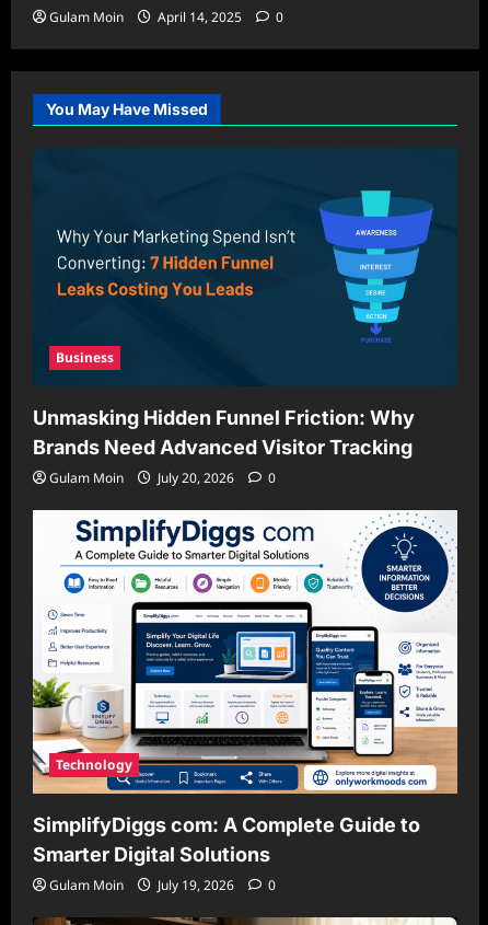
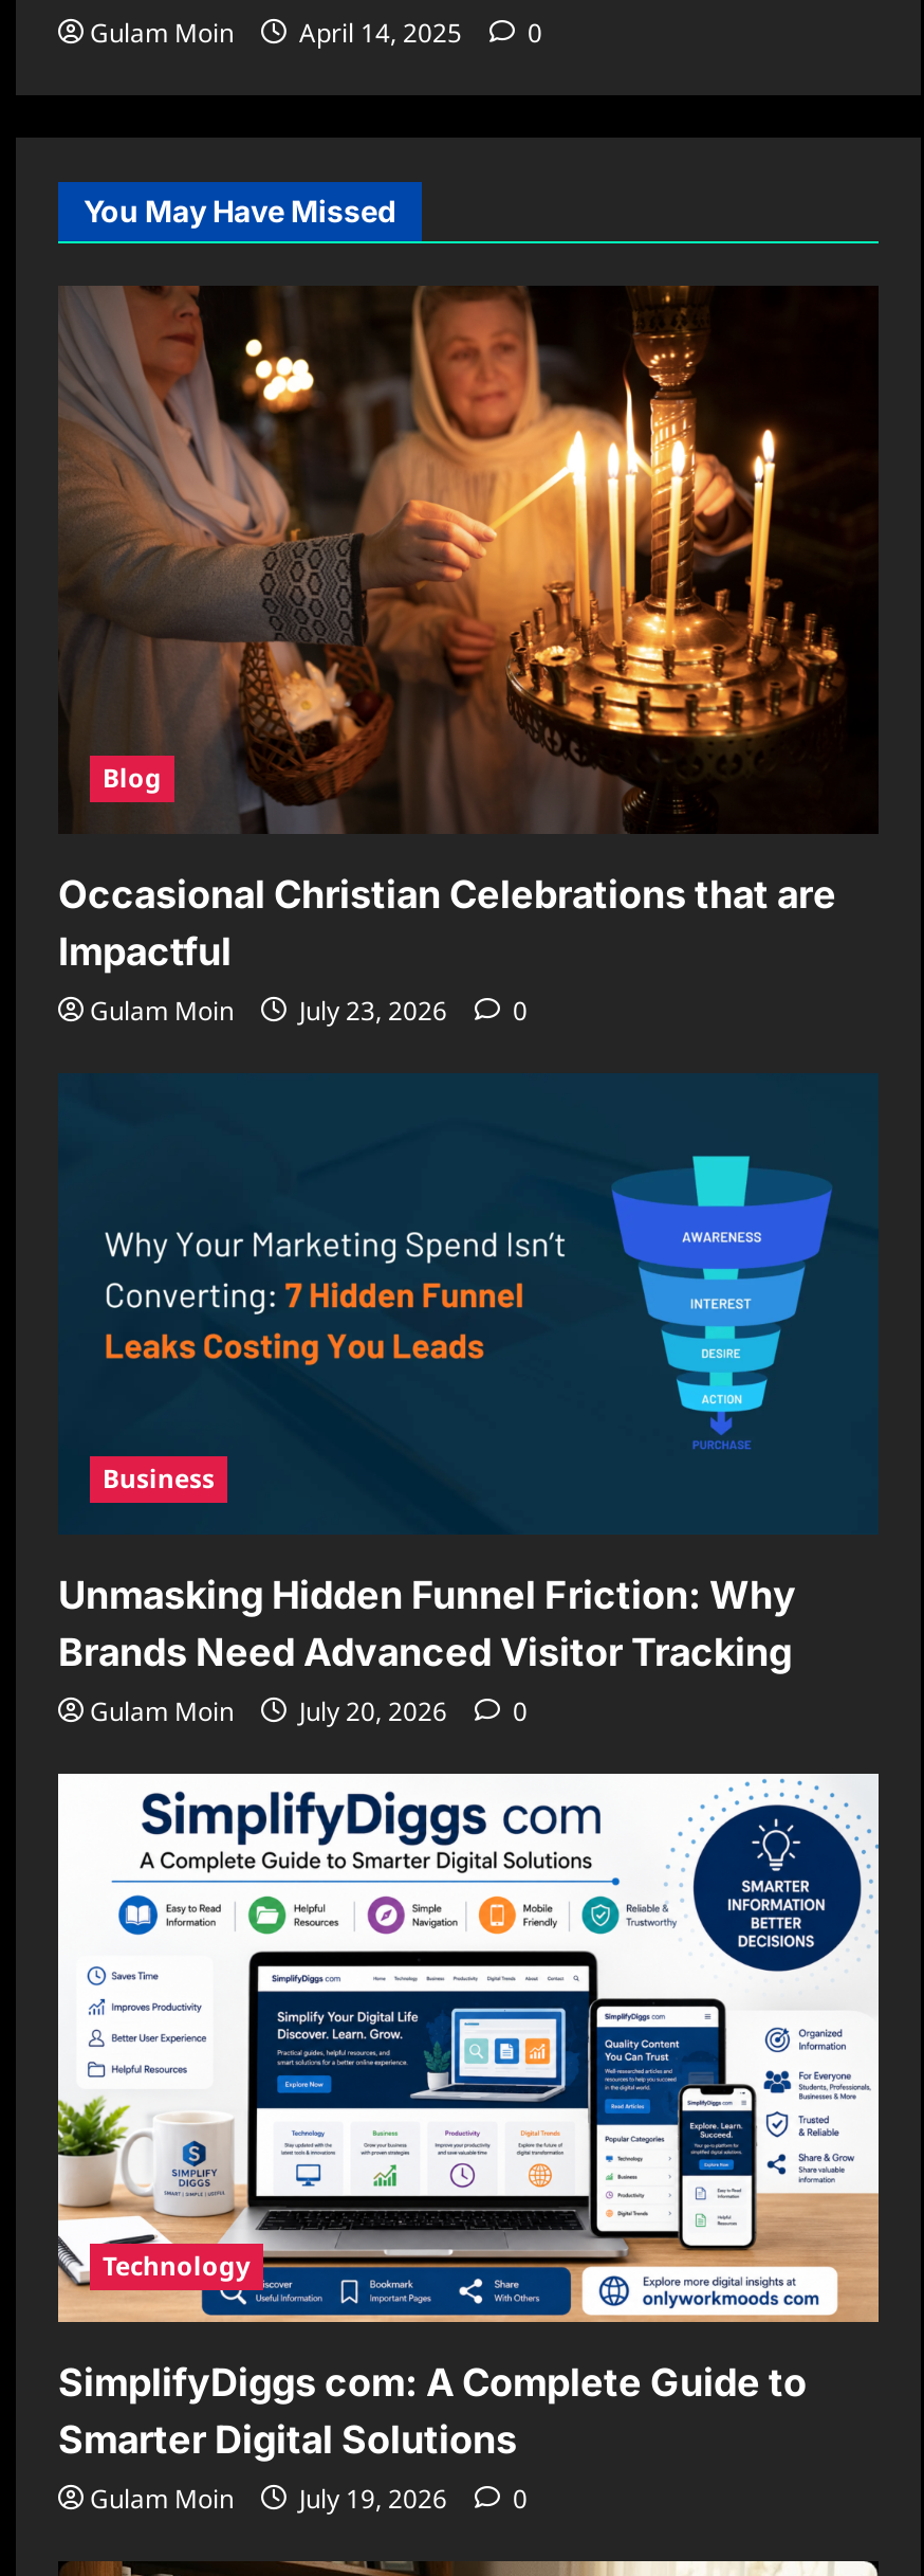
+ [image]
+ Blog
+ Occasional Christian Celebrations that are
+ Impactful
+ Gulam Moin
+ July 23, 2026
+ 0
